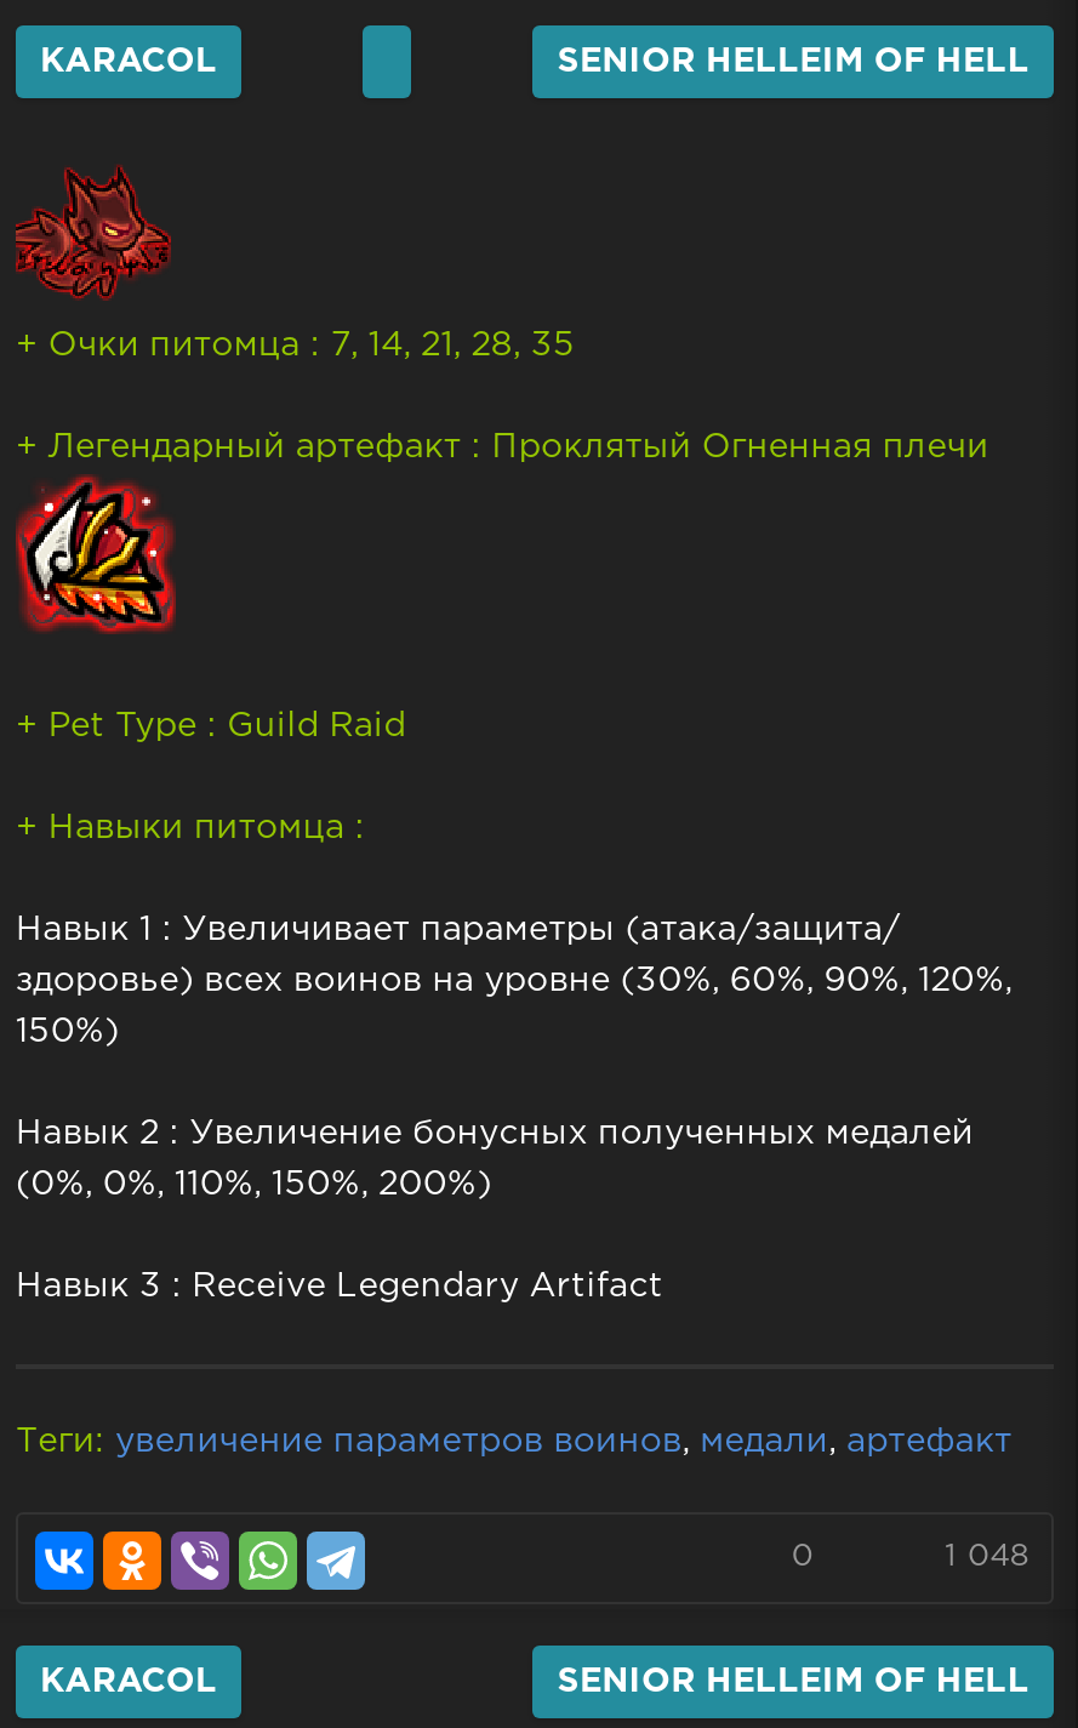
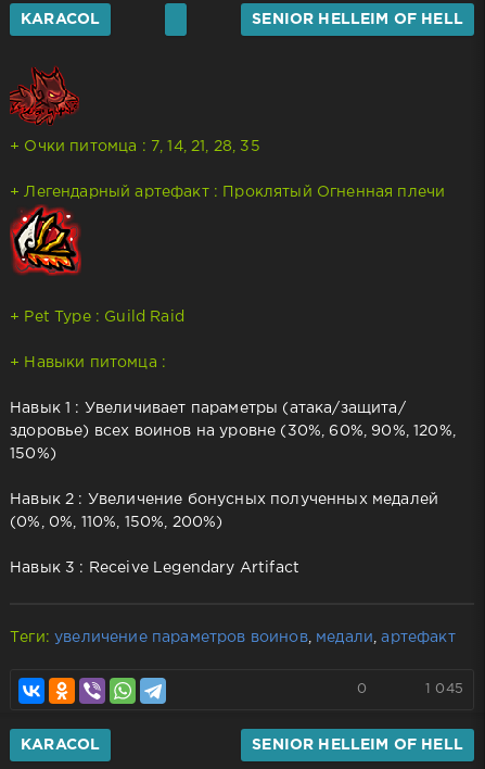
- 1 048
+ 1 045
